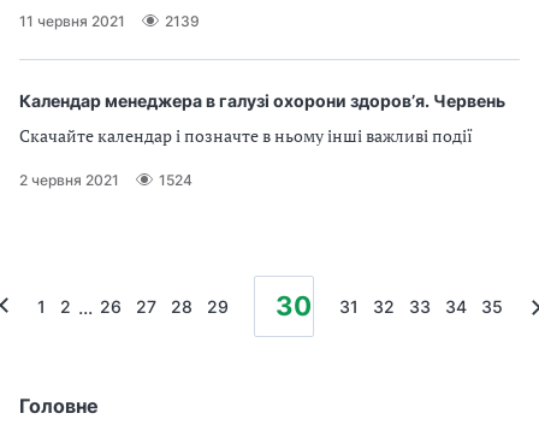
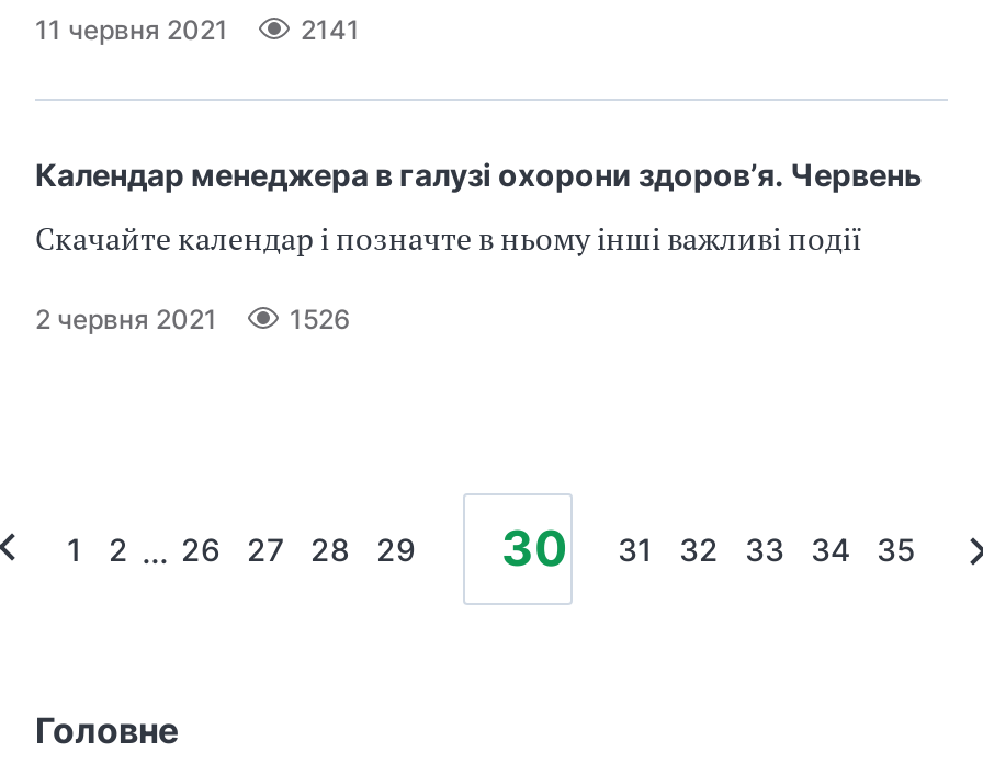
- 2139
+ 2141

- 1524
+ 1526
